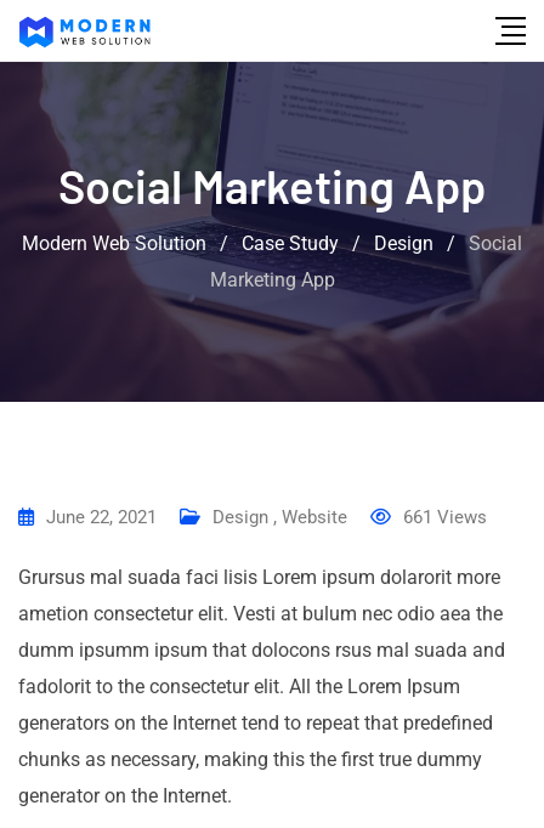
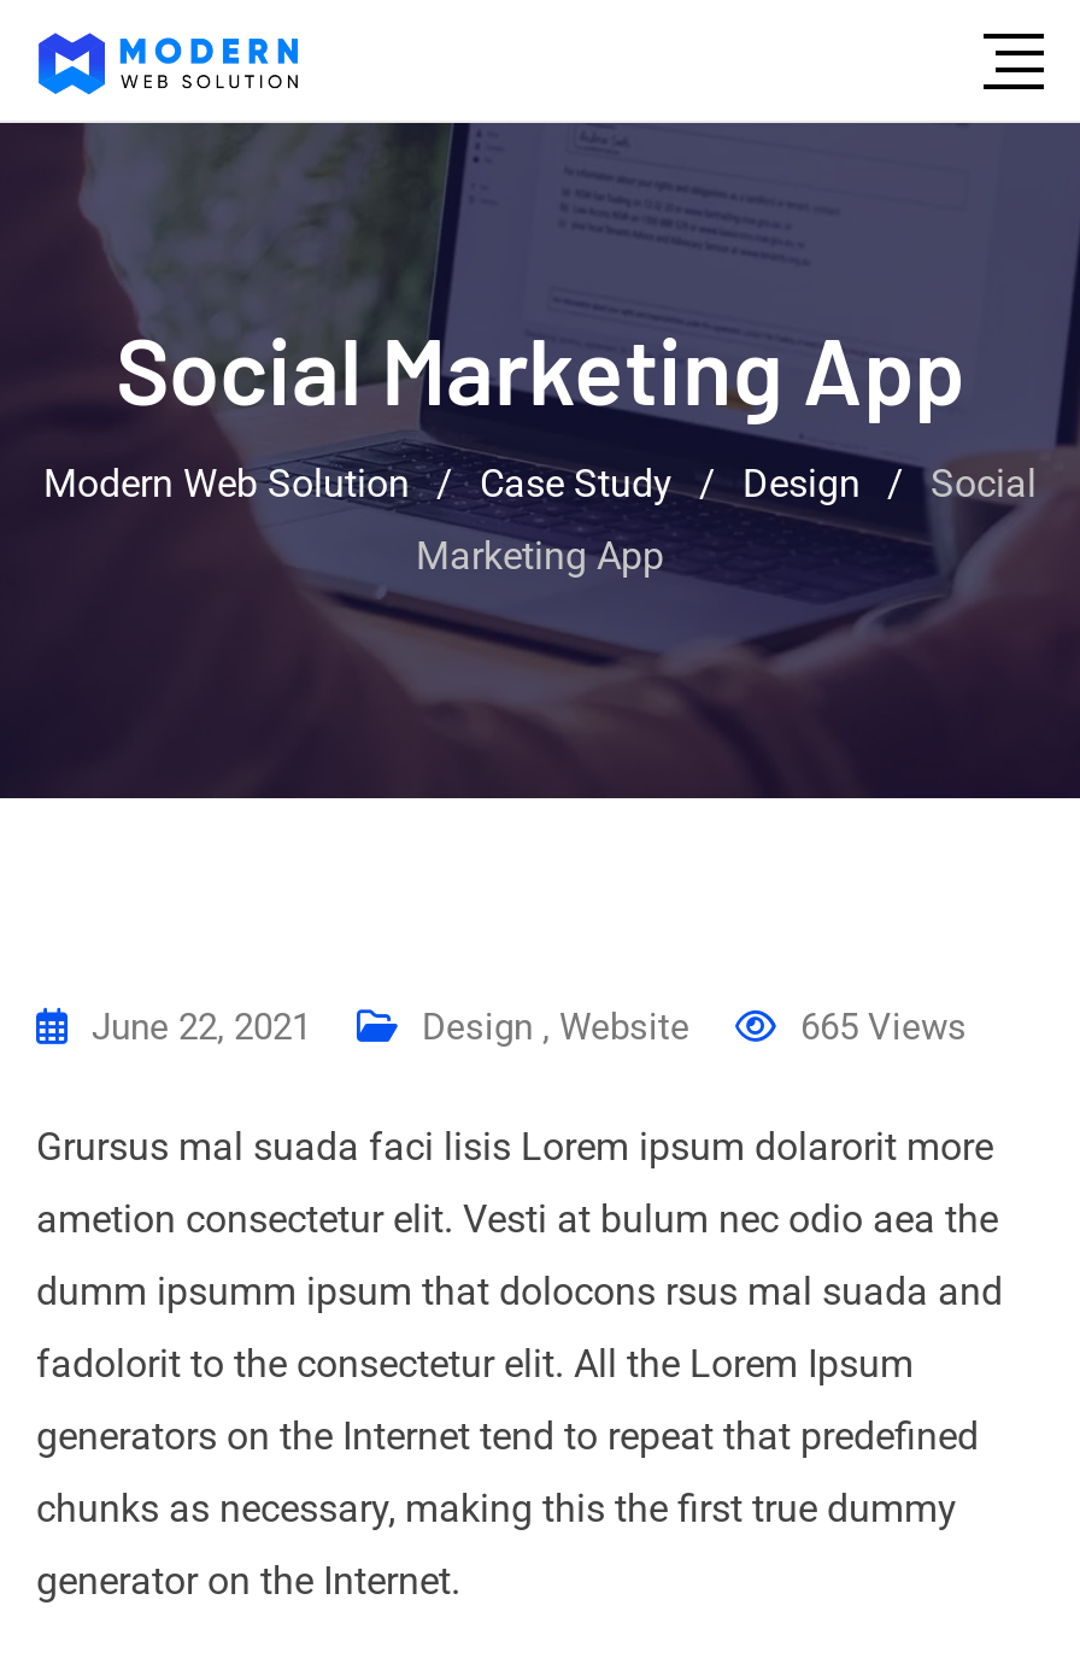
- 661 Views
+ 665 Views
